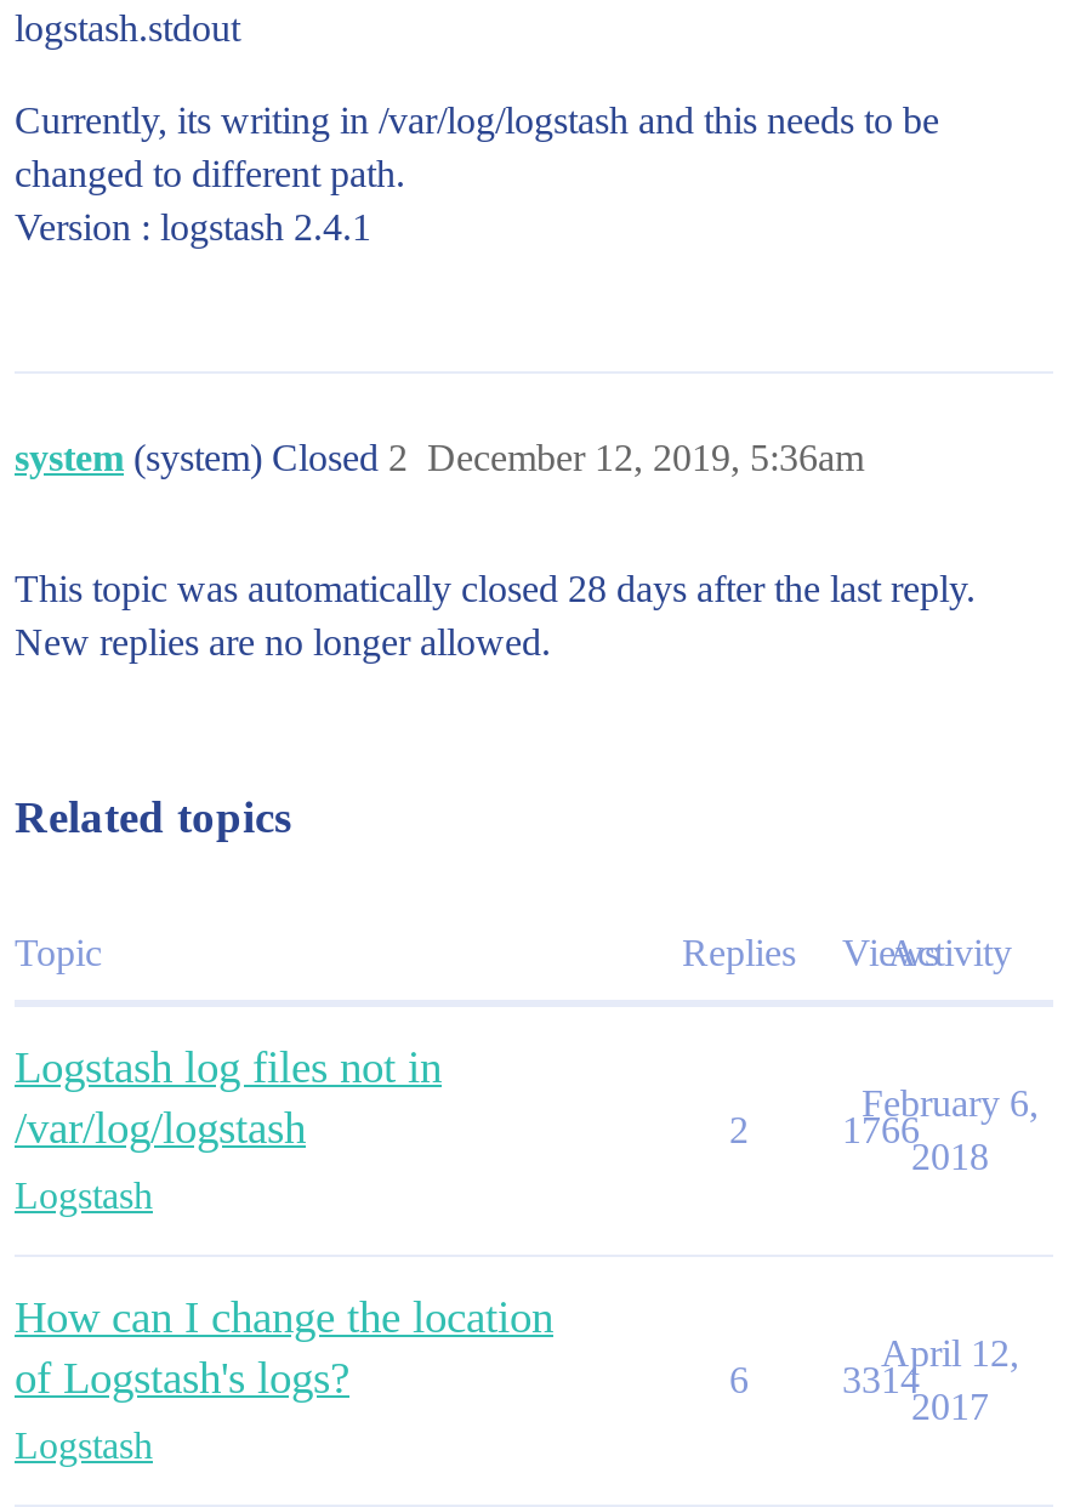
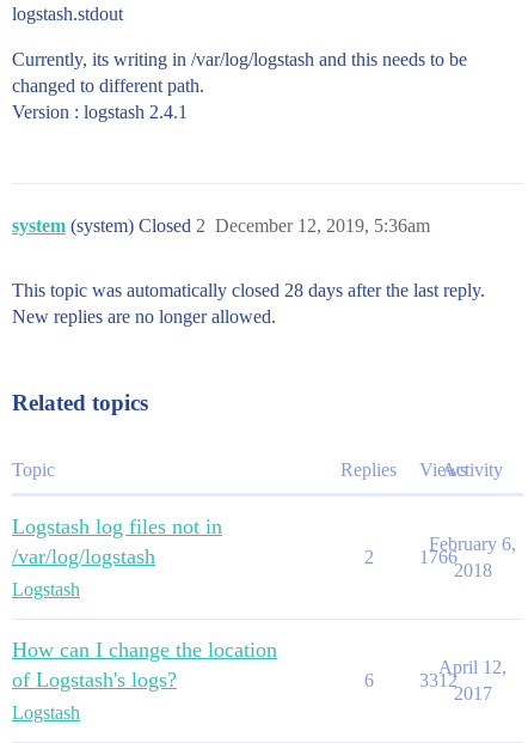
- 3314
+ 3312
